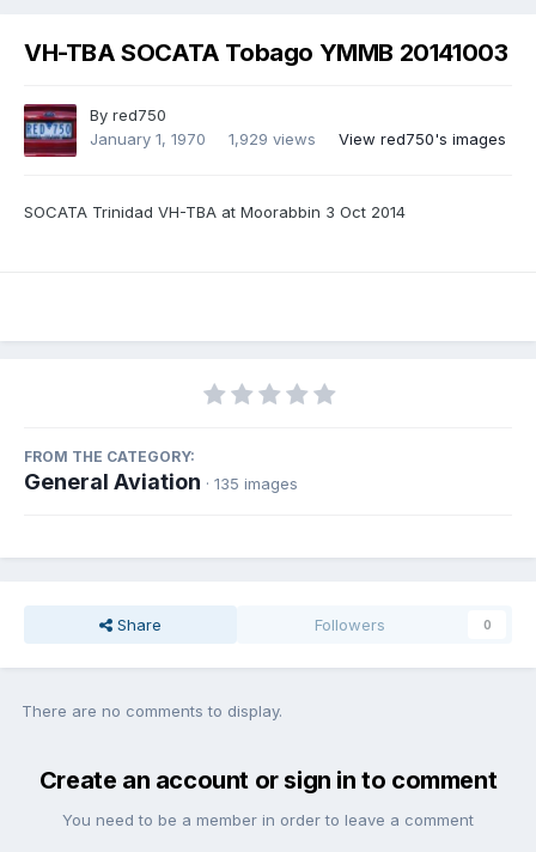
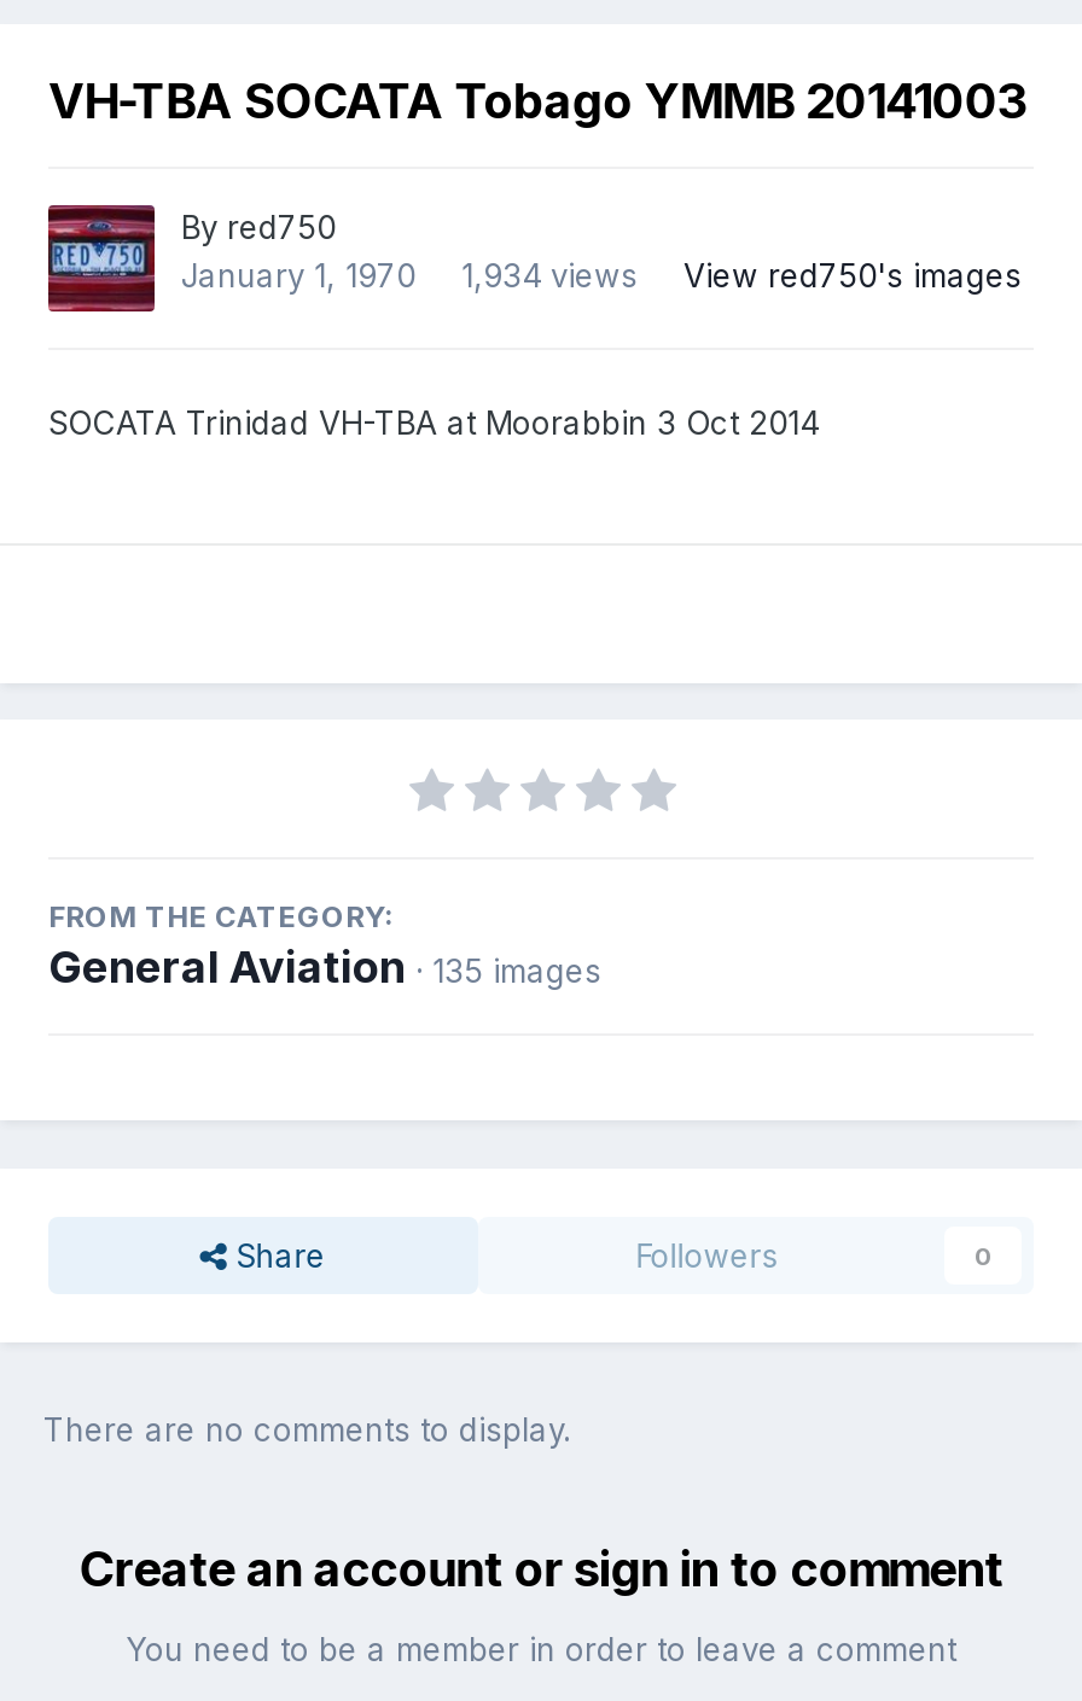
- January 1, 1970 1,929 views View red750's images
+ January 1, 1970 1,934 views View red750's images
